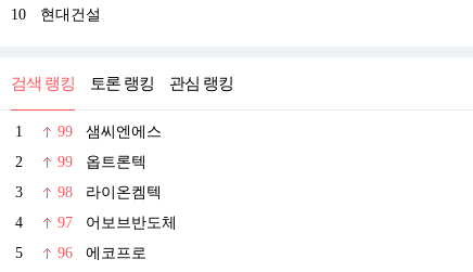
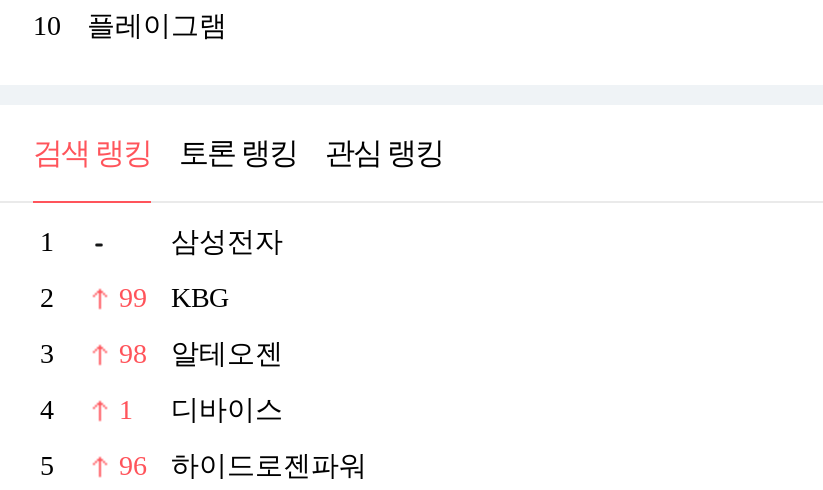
- 현대건설
+ 플레이그램

- 99
- 샘씨엔에스
+ 삼성전자

- 옵트론텍
+ KBG

- 라이온켐텍
+ 알테오젠

- 97
- 어보브반도체
+ 1
+ 디바이스

- 에코프로
+ 하이드로젠파워
